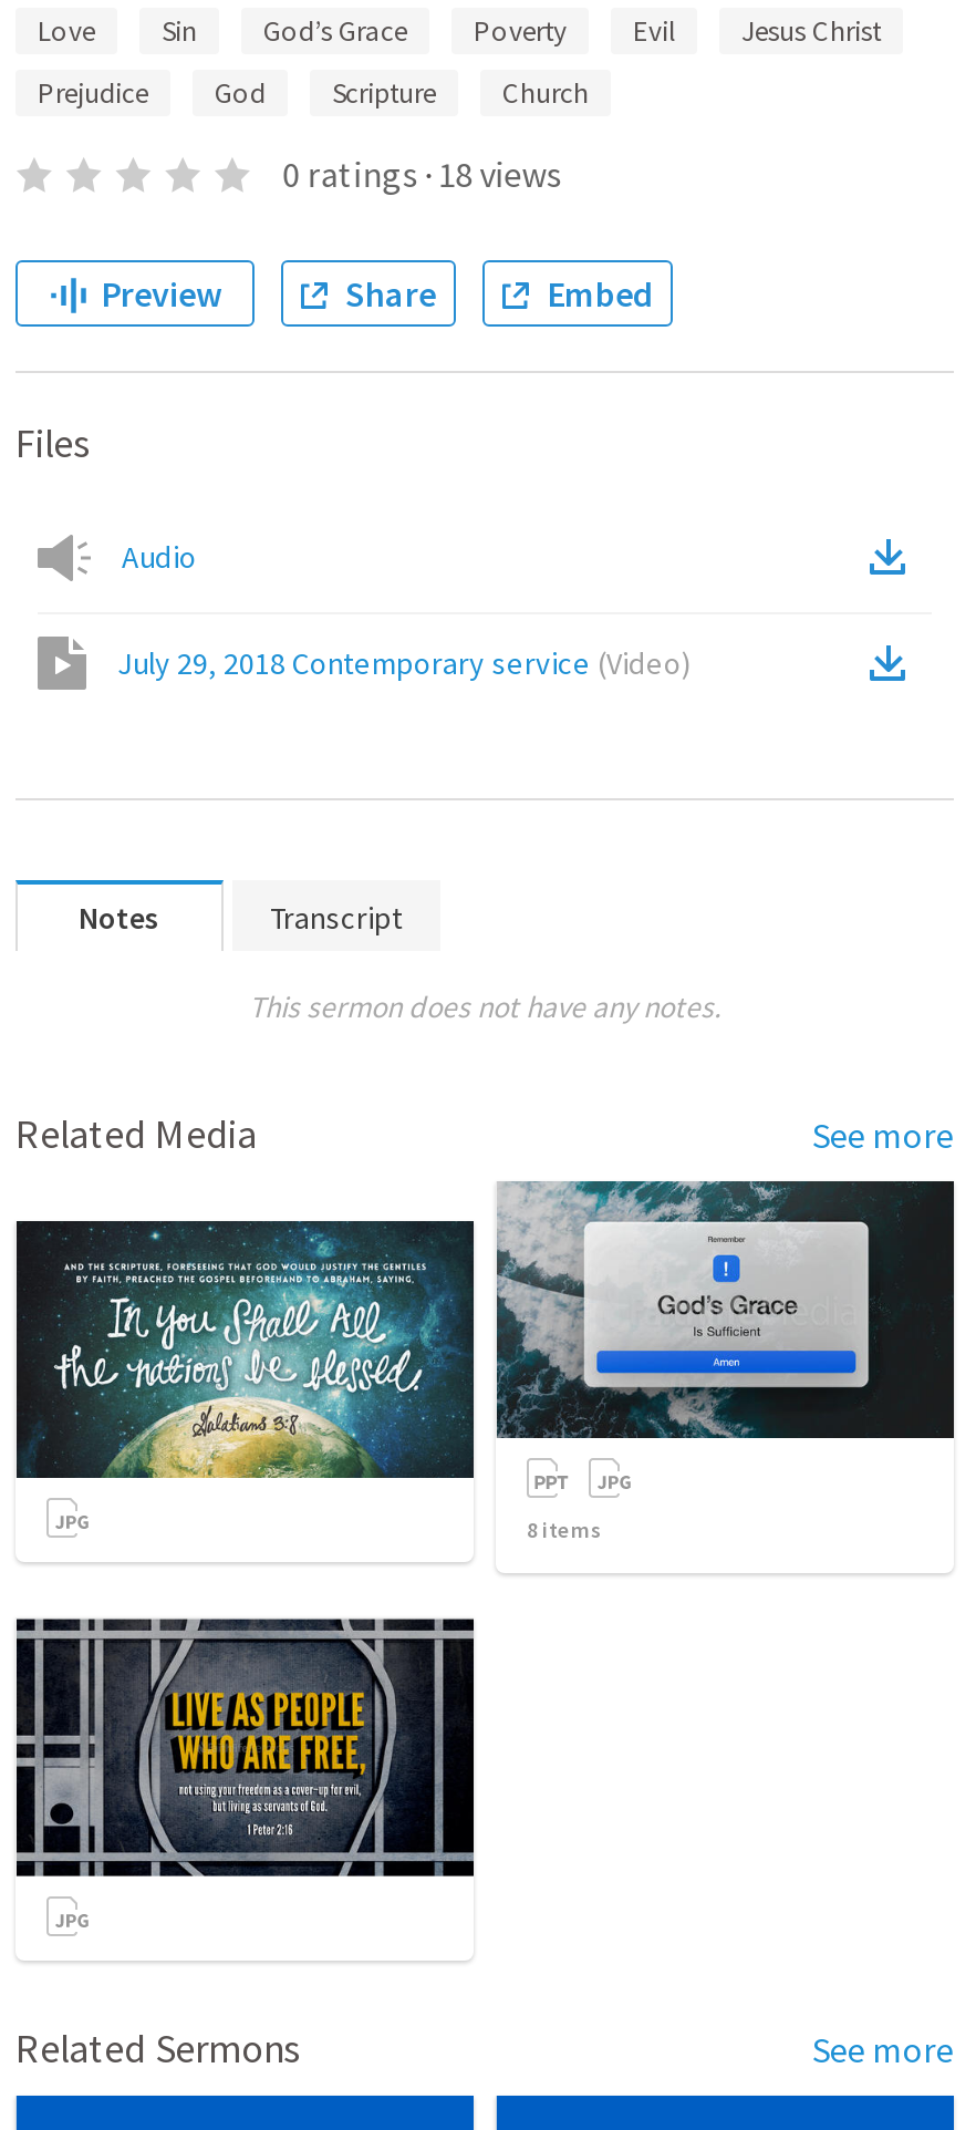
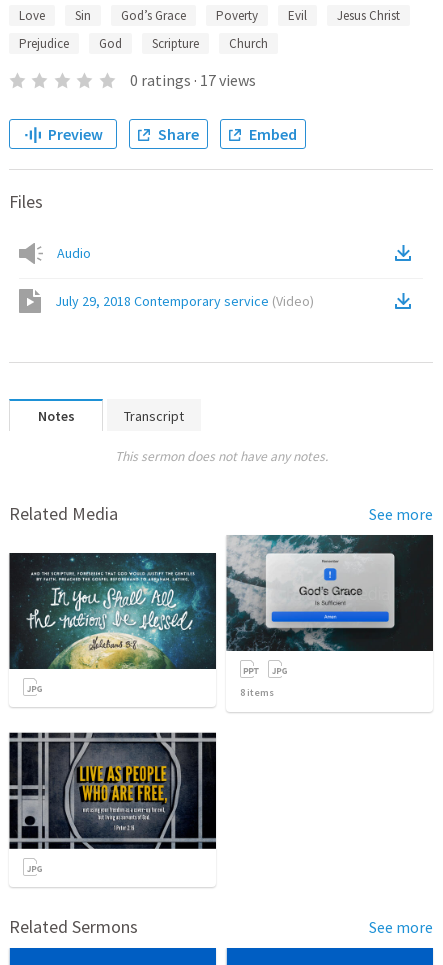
- 0 ratings · 18 views
+ 0 ratings · 17 views
